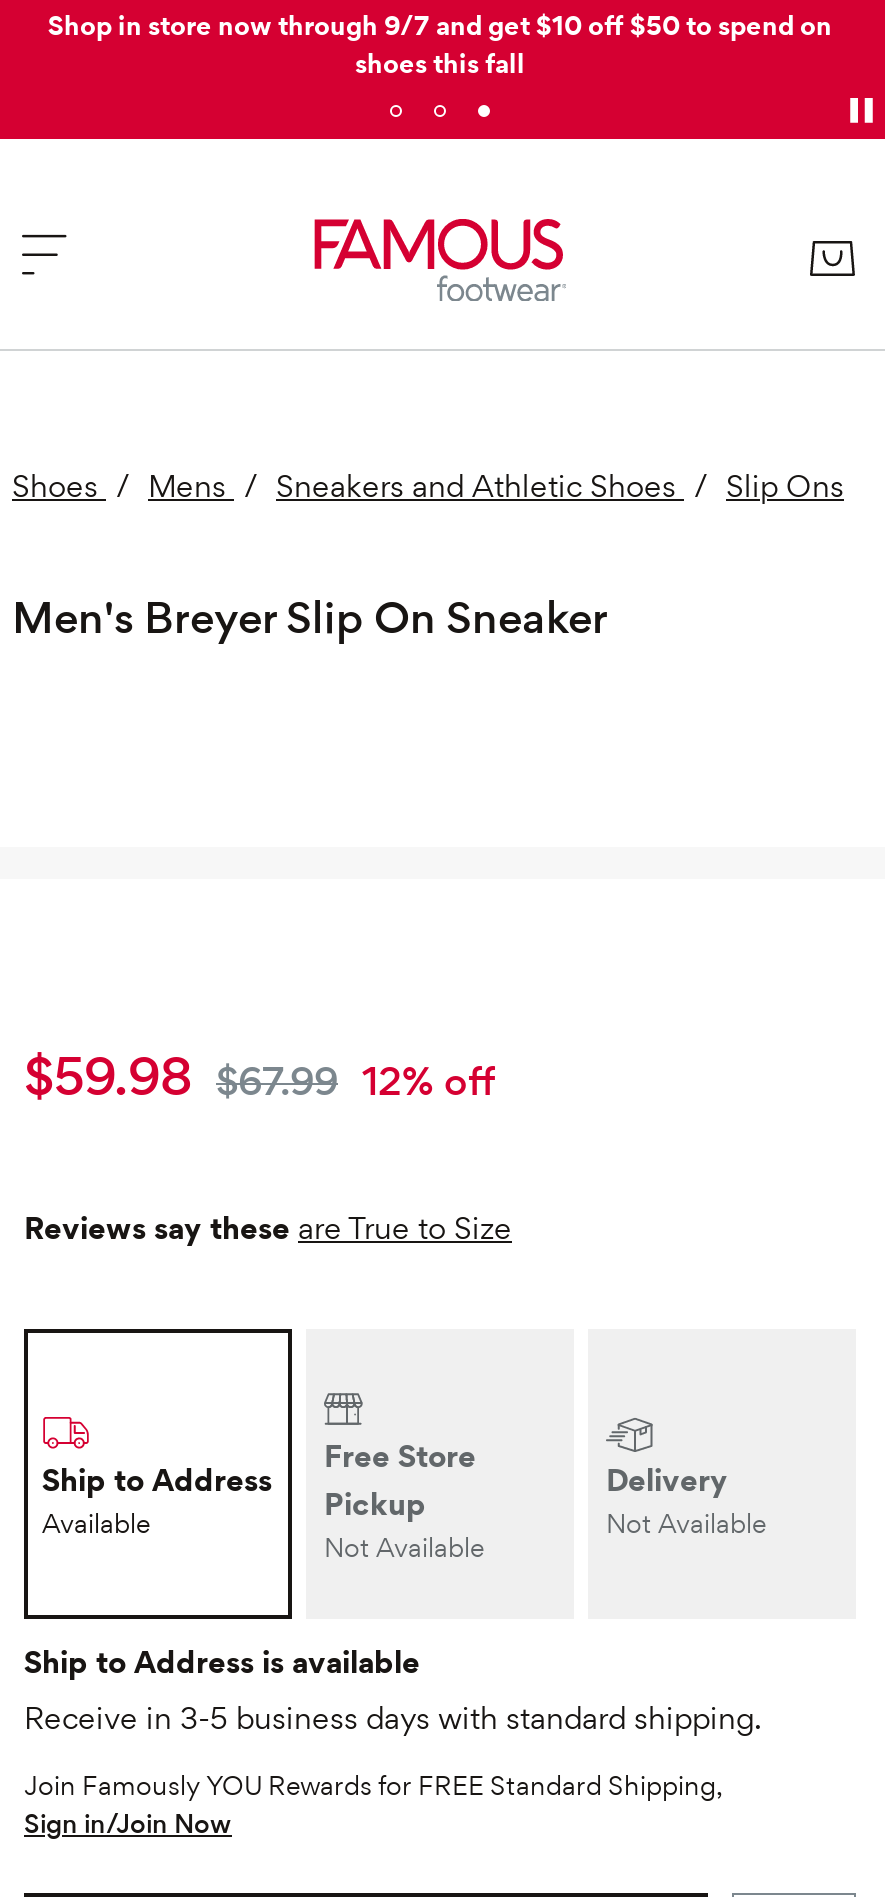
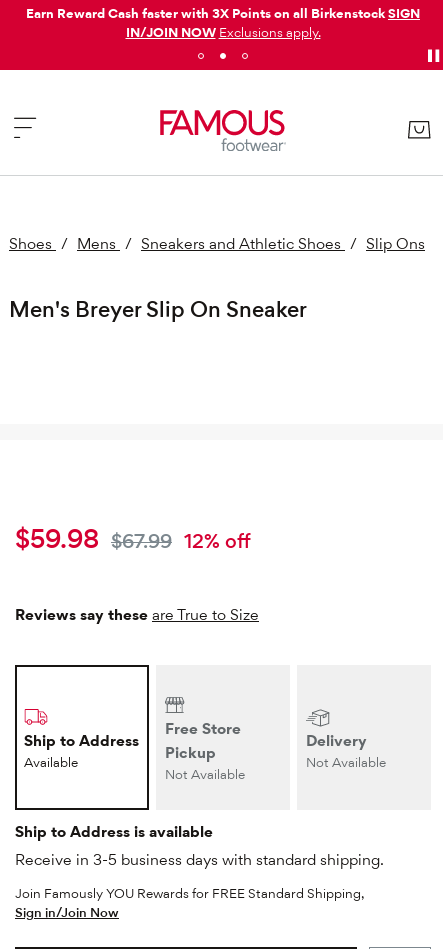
- Shop in store now through 9/7 and get $10 off $50 to spend on
- shoes this fall
+ Earn Reward Cash faster with 3X Points on all Birkenstock SIGN
+ IN/JOIN NOW Exclusions apply.
